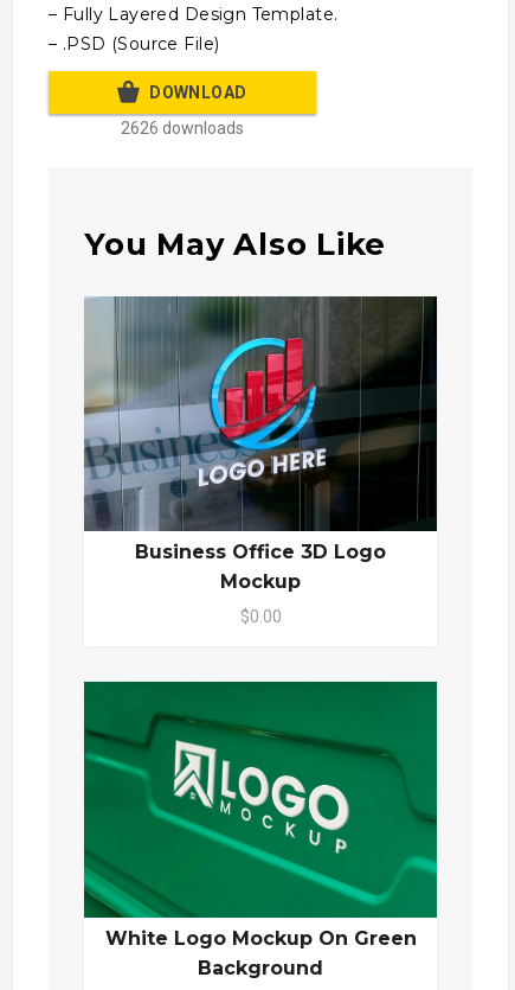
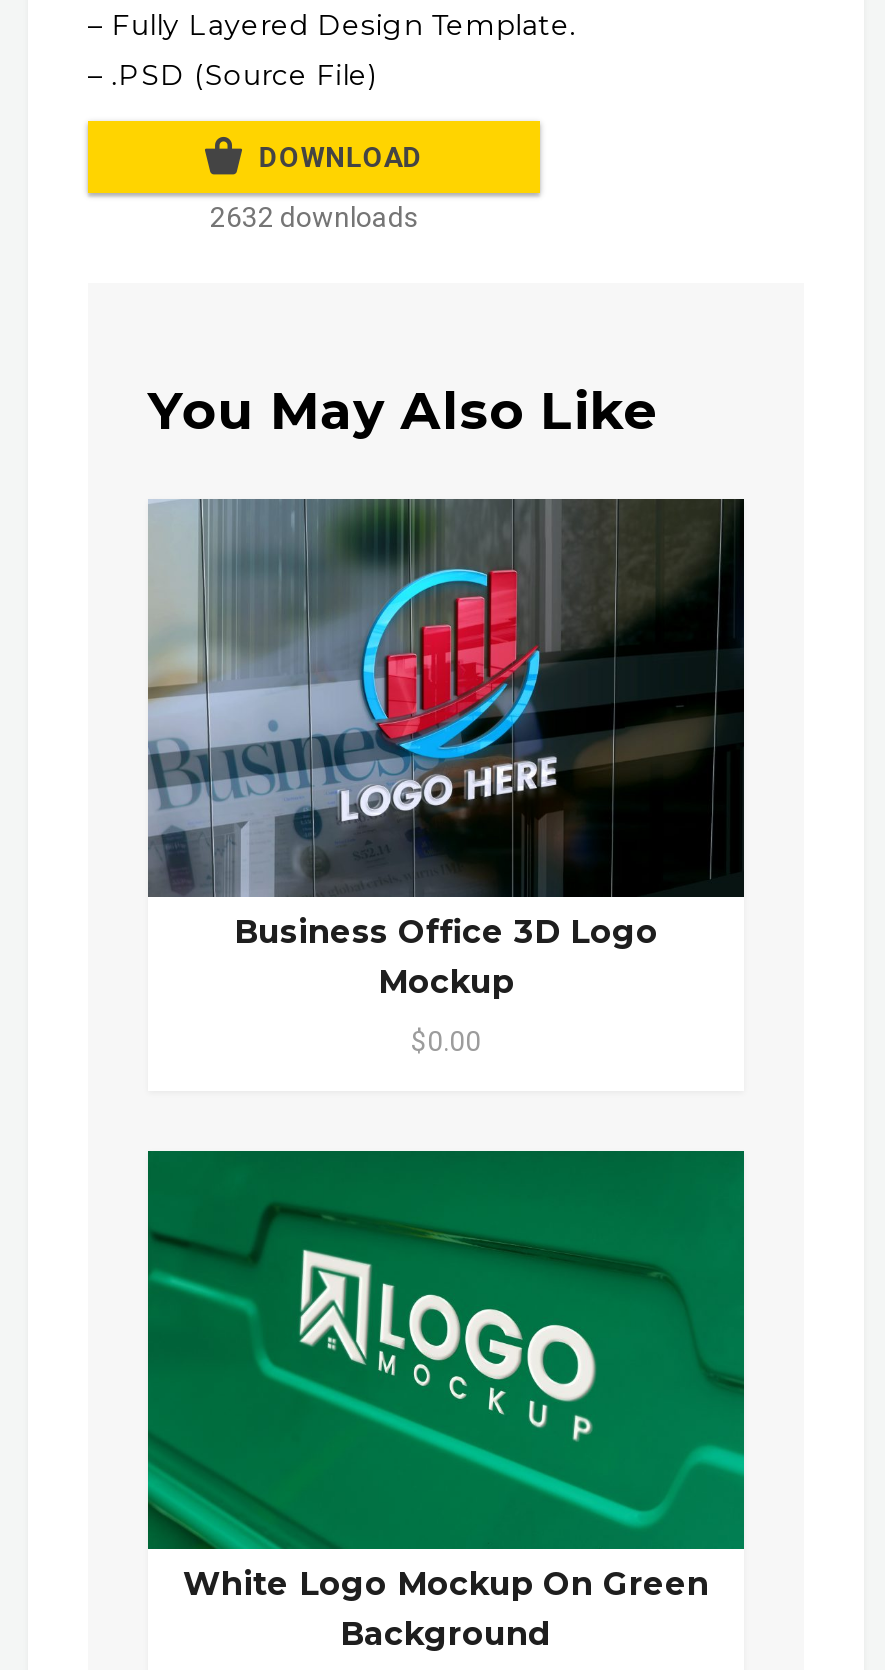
- 2626 downloads
+ 2632 downloads
